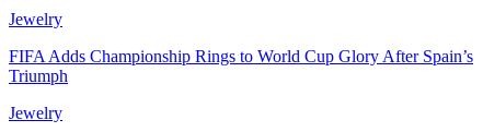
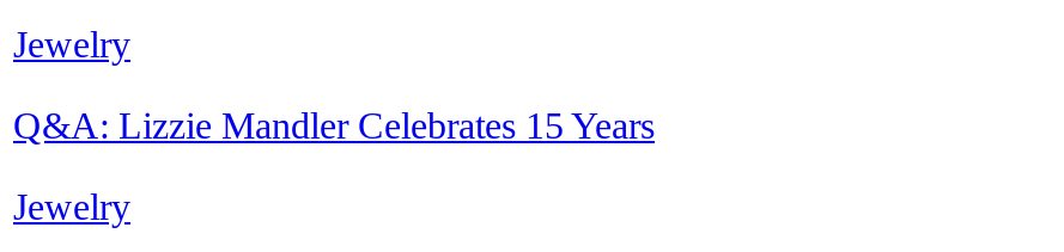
- FIFA Adds Championship Rings to World Cup Glory After Spain’s
- Triumph
+ Q&A: Lizzie Mandler Celebrates 15 Years
